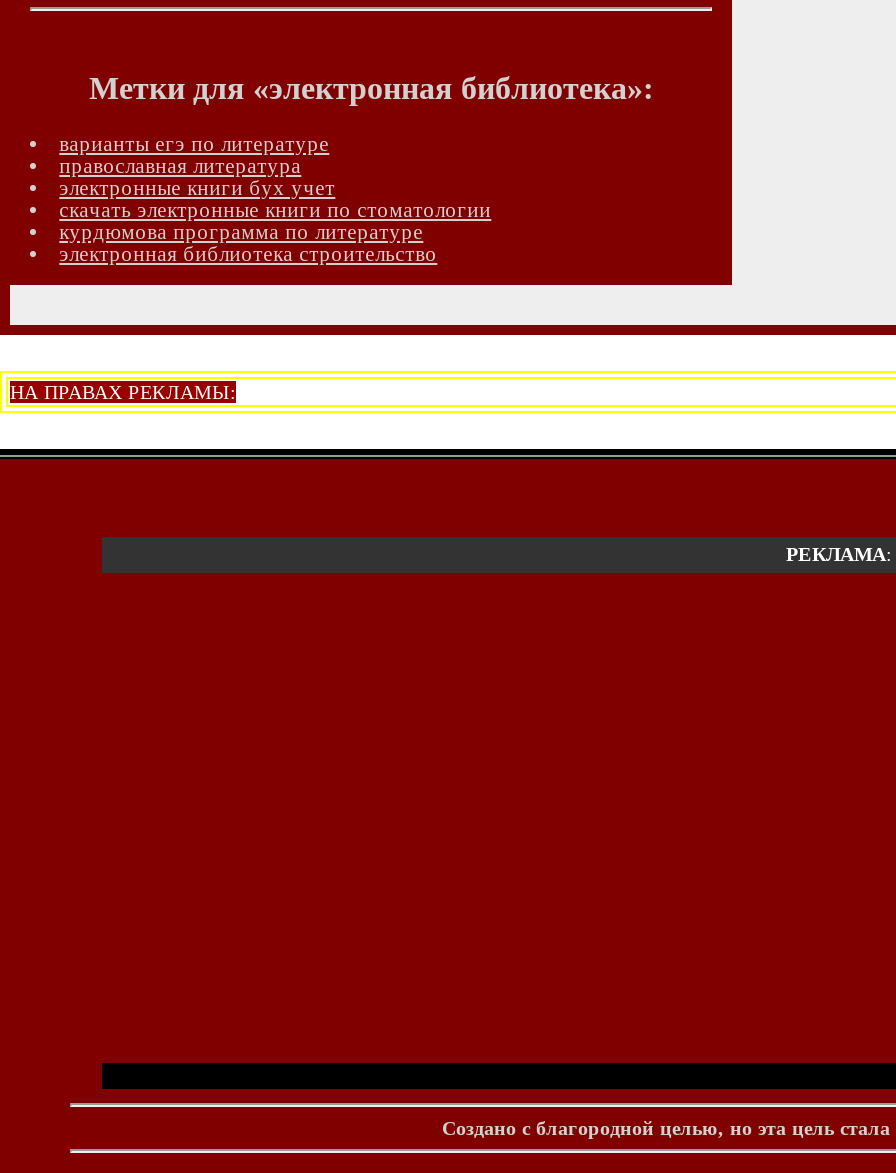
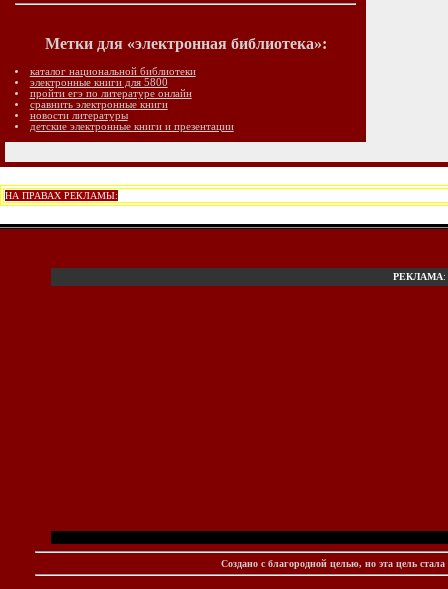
- варианты егэ по литературе
- православная литература
- электронные книги бух учет
- скачать электронные книги по стоматологии
- курдюмова программа по литературе
- электронная библиотека строительство
+ каталог национальной библиотеки
+ электронные книги для 5800
+ пройти егэ по литературе онлайн
+ сравнить электронные книги
+ новости литературы
+ детские электронные книги и презентации
